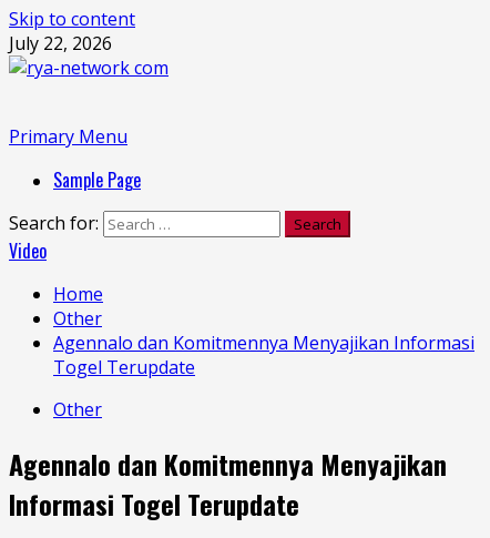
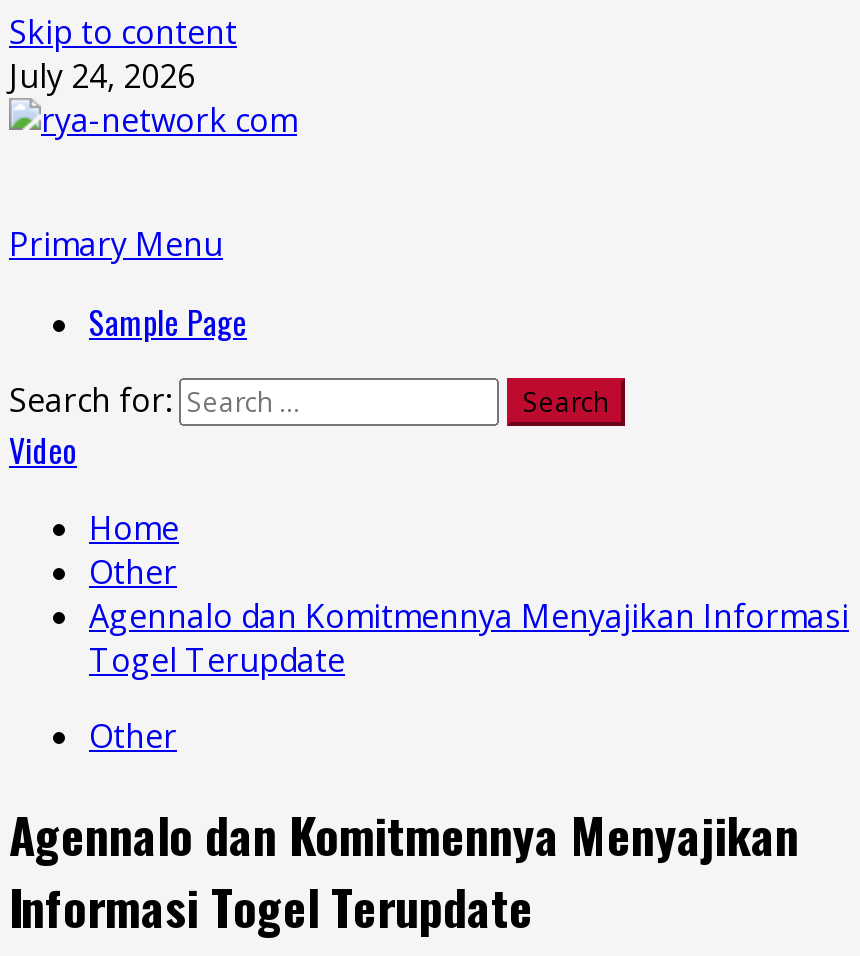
- July 22, 2026
+ July 24, 2026
